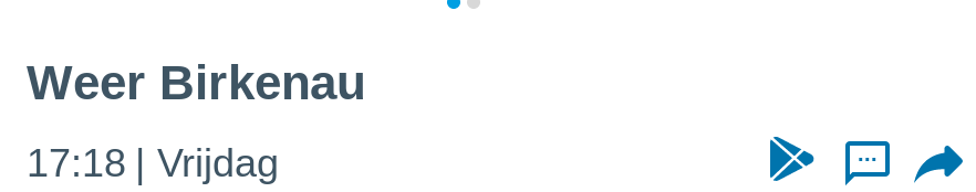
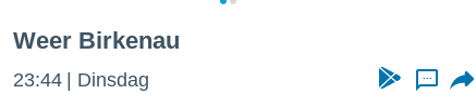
- 17:18 Vrijdag
+ 23:44 Dinsdag
